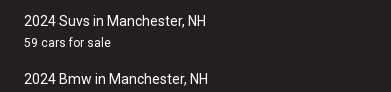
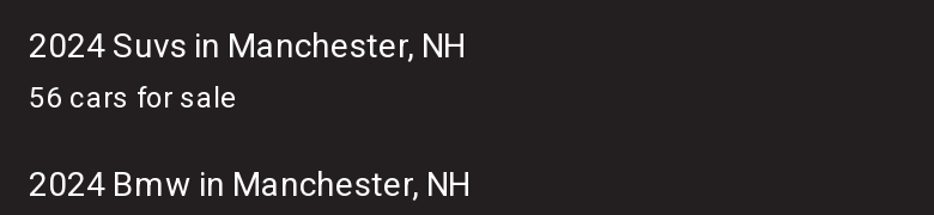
- 59 cars for sale
+ 56 cars for sale
